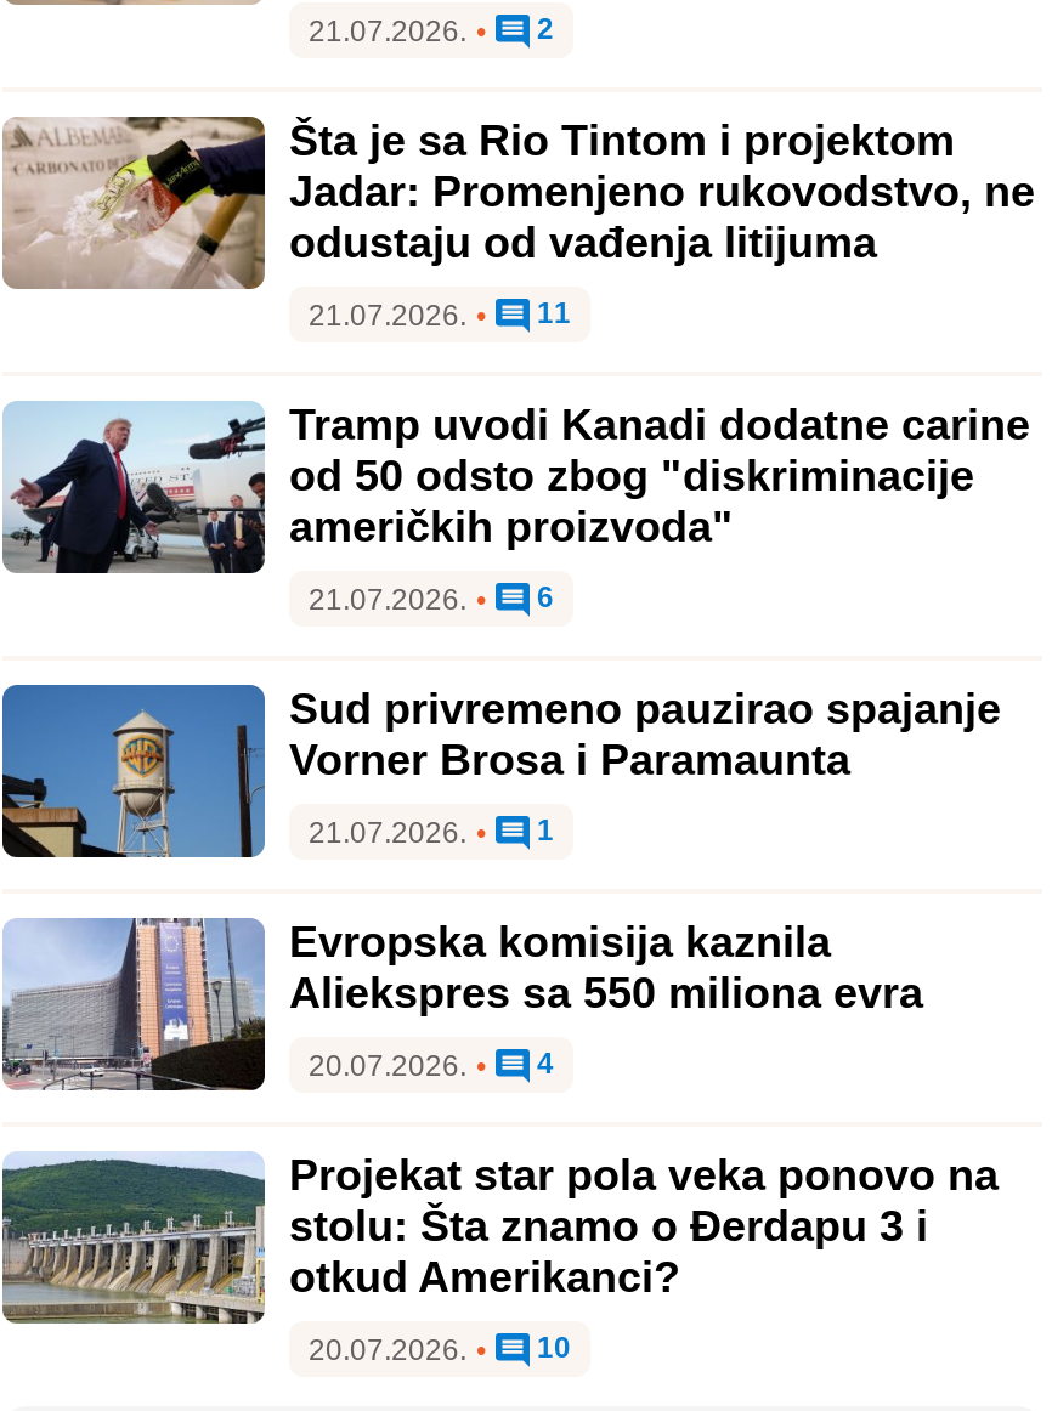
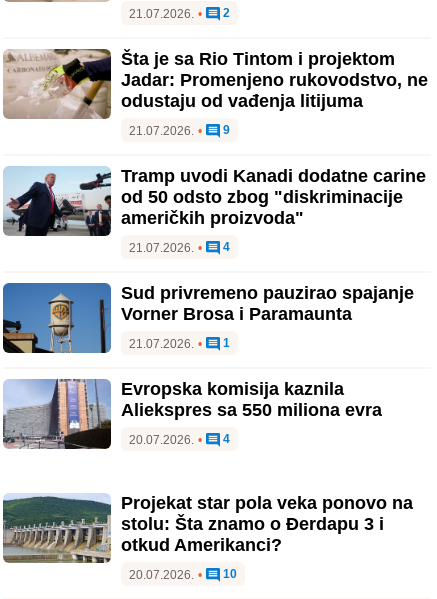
- 21.07.2026. • 11
+ 21.07.2026. • 9

- 21.07.2026. • 6
+ 21.07.2026. • 4
